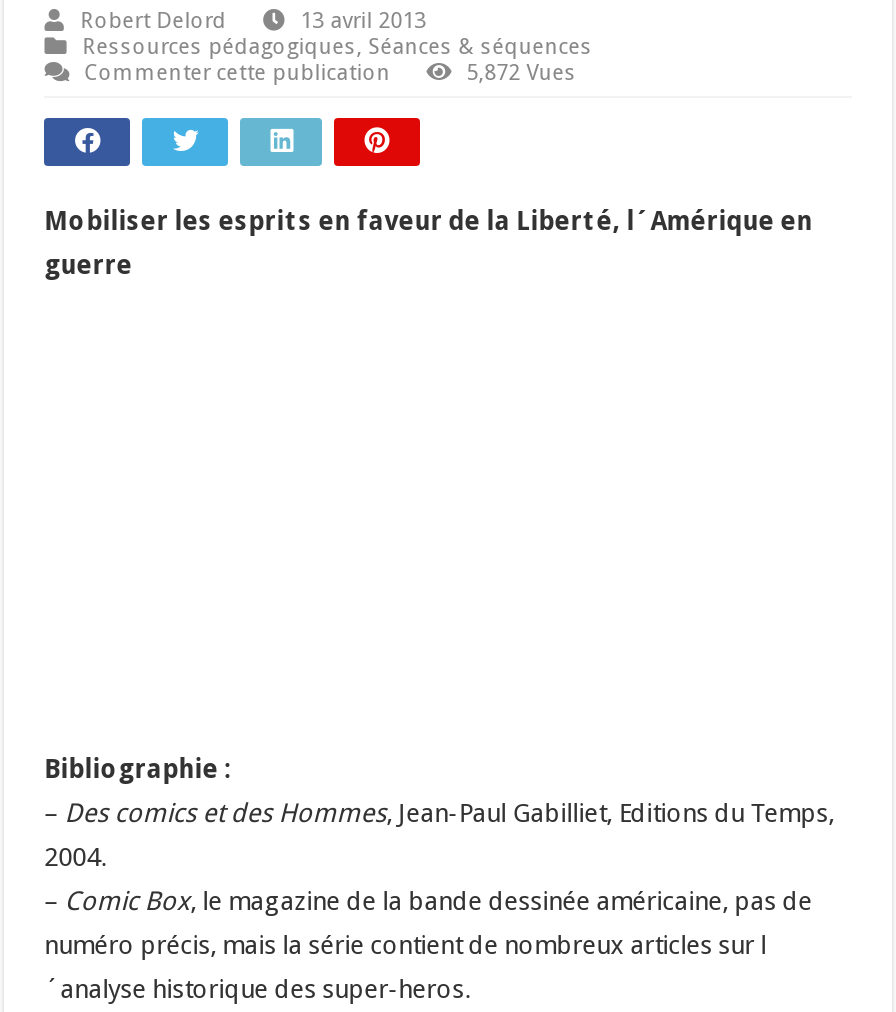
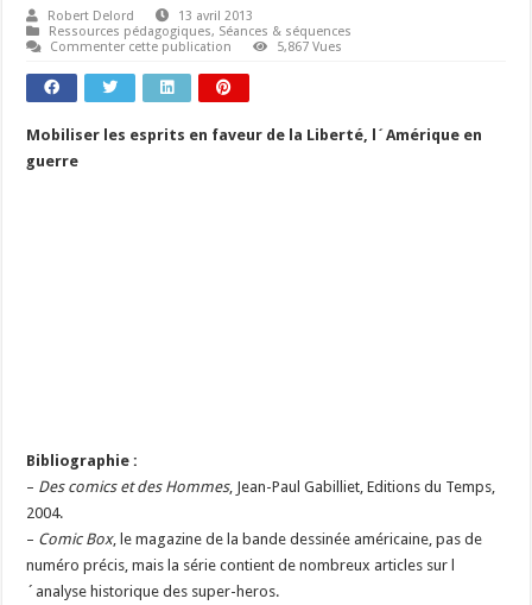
- 5,872 Vues
+ 5,867 Vues
